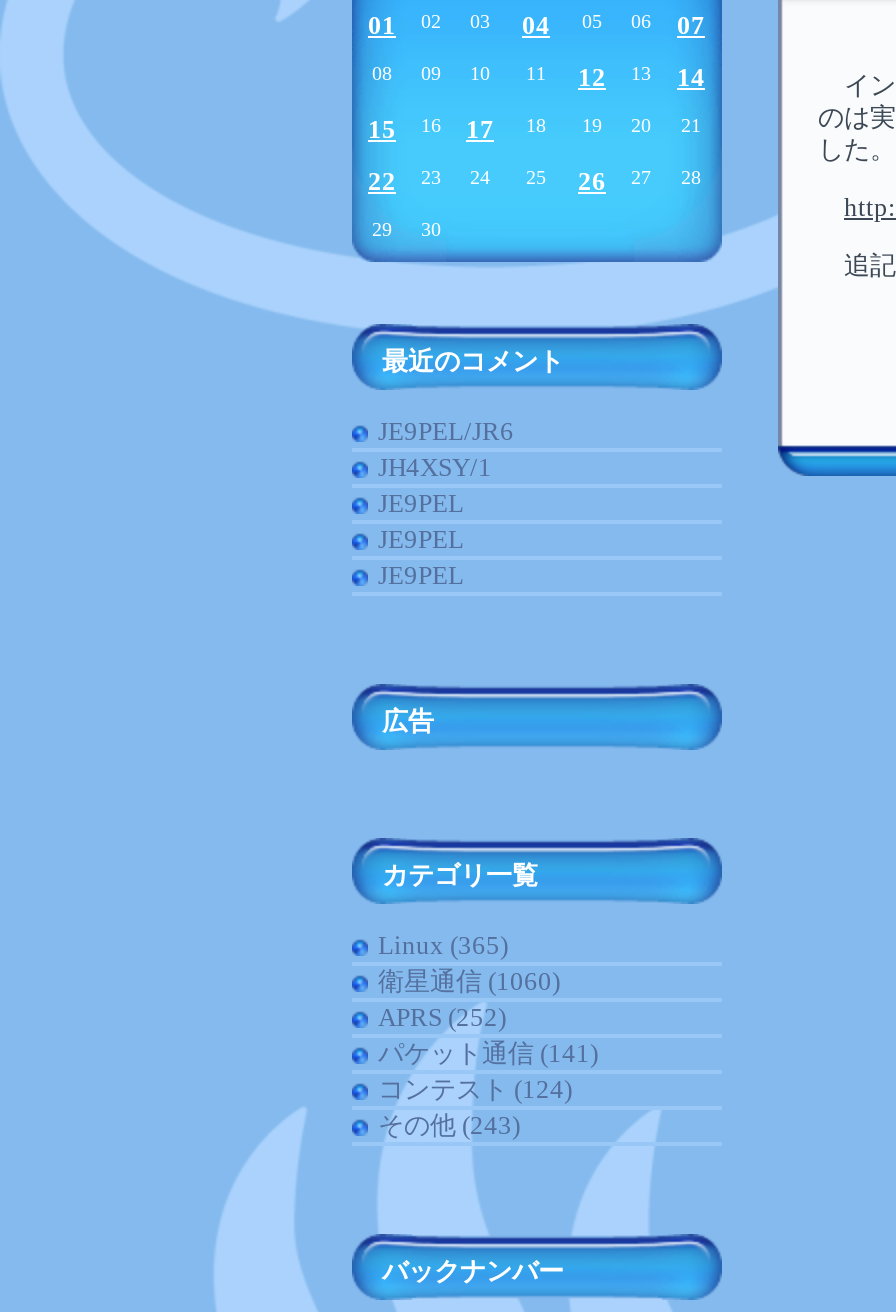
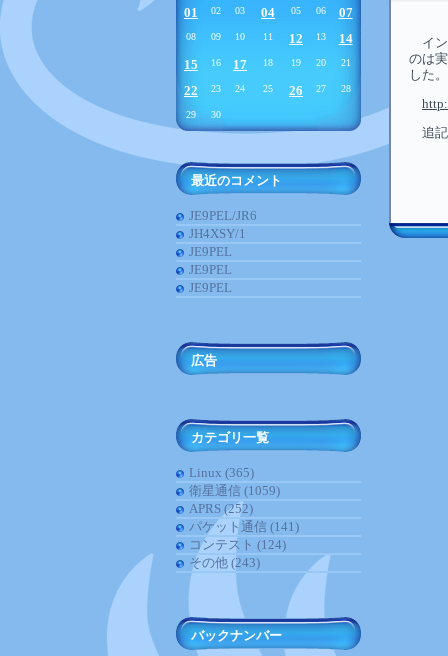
- 衛星通信 (1060)
+ 衛星通信 (1059)
